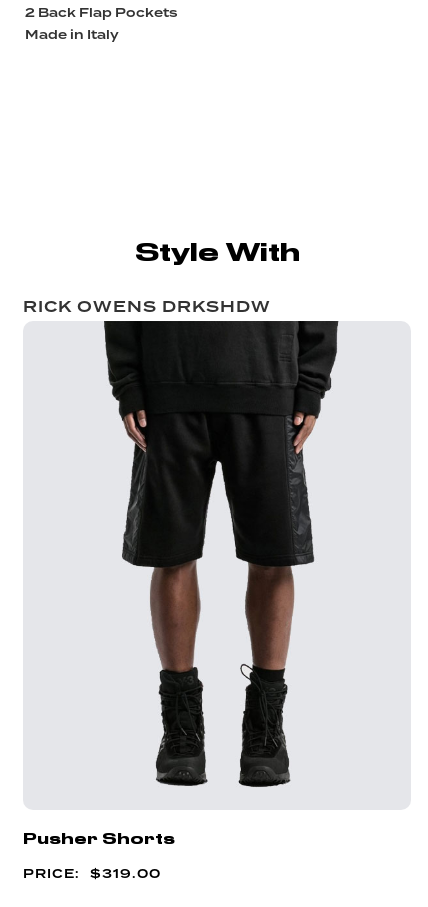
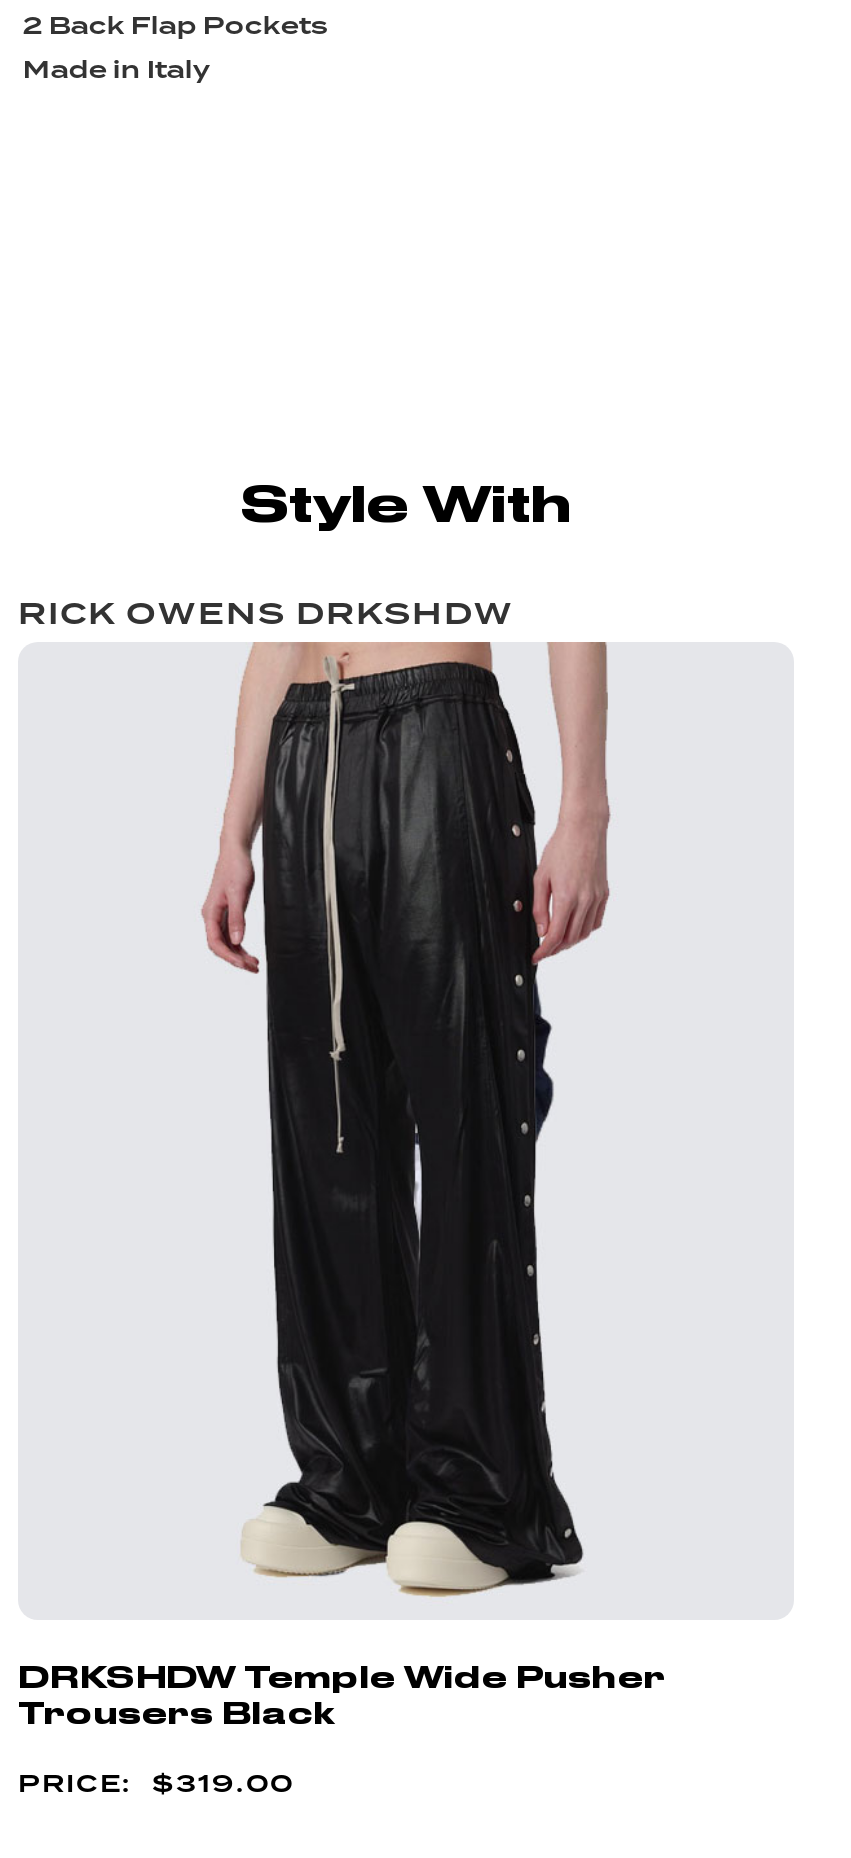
- [image]
+ [image]

- Pusher Shorts
+ DRKSHDW Temple Wide Pusher
+ Trousers Black
